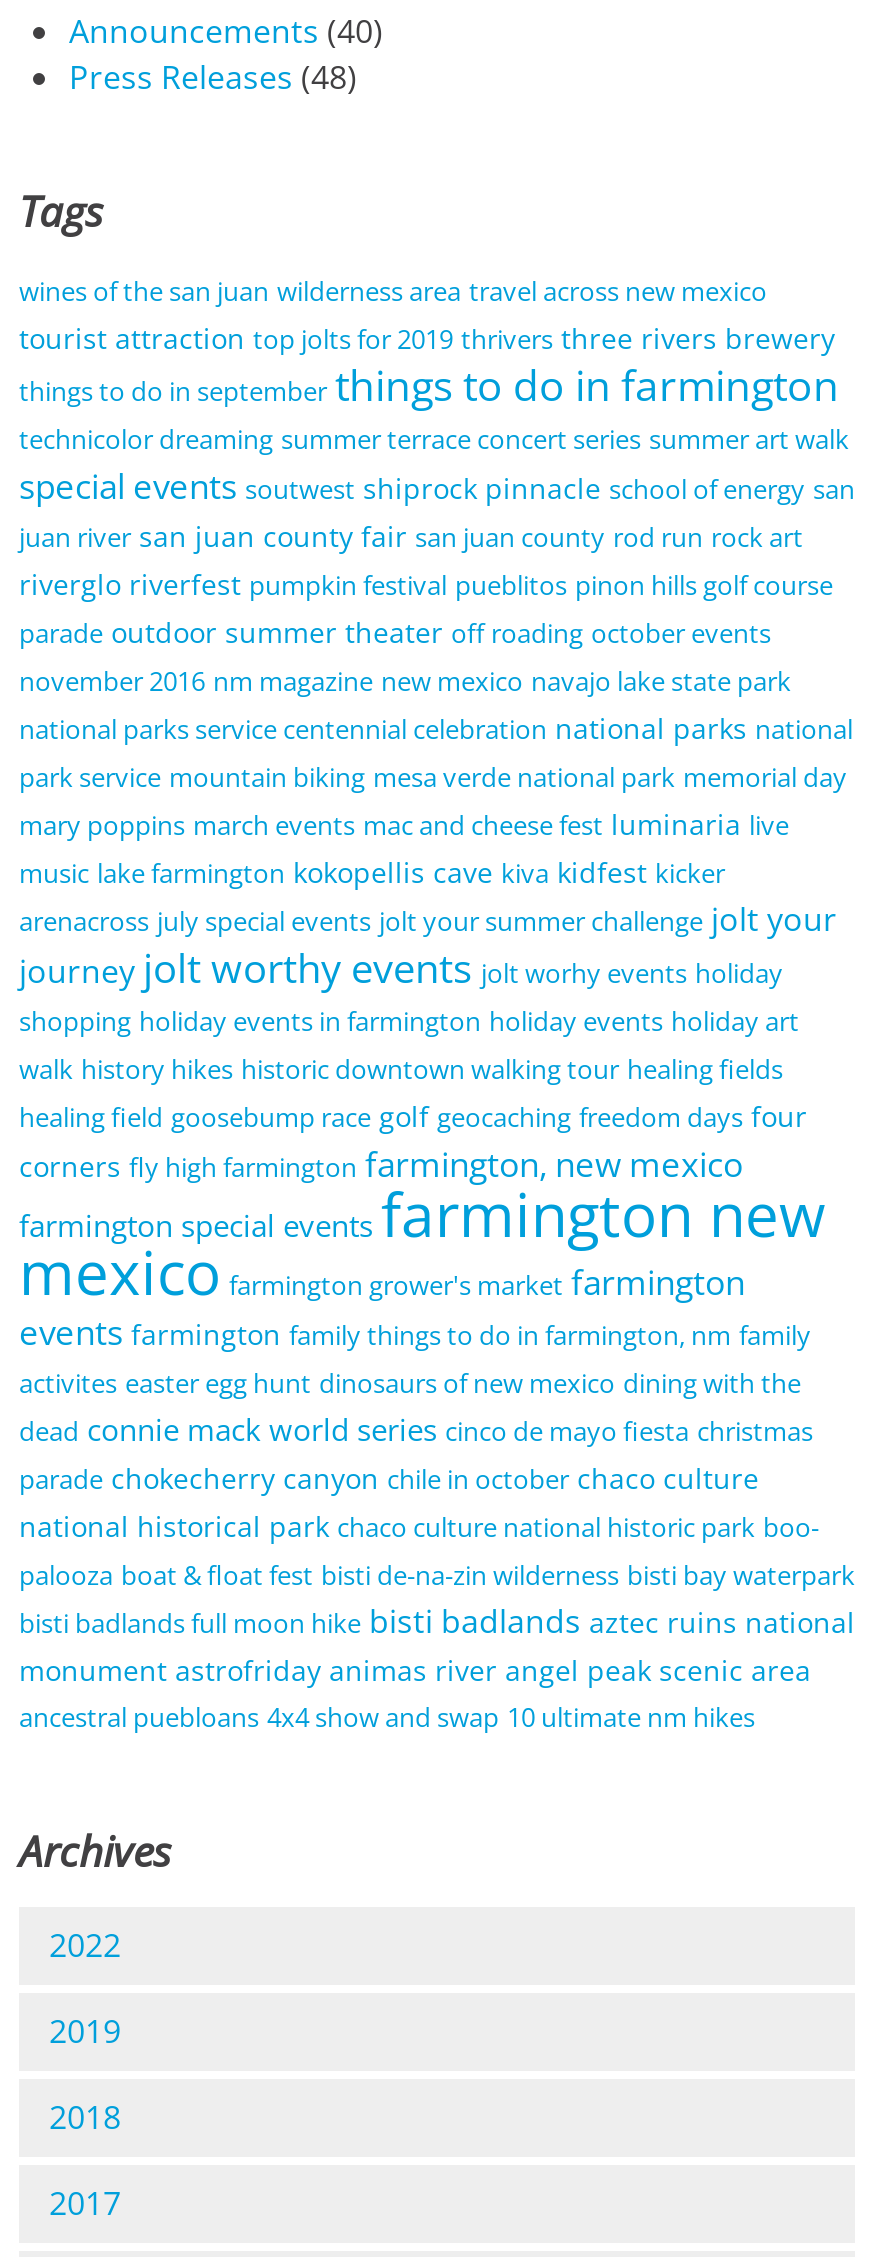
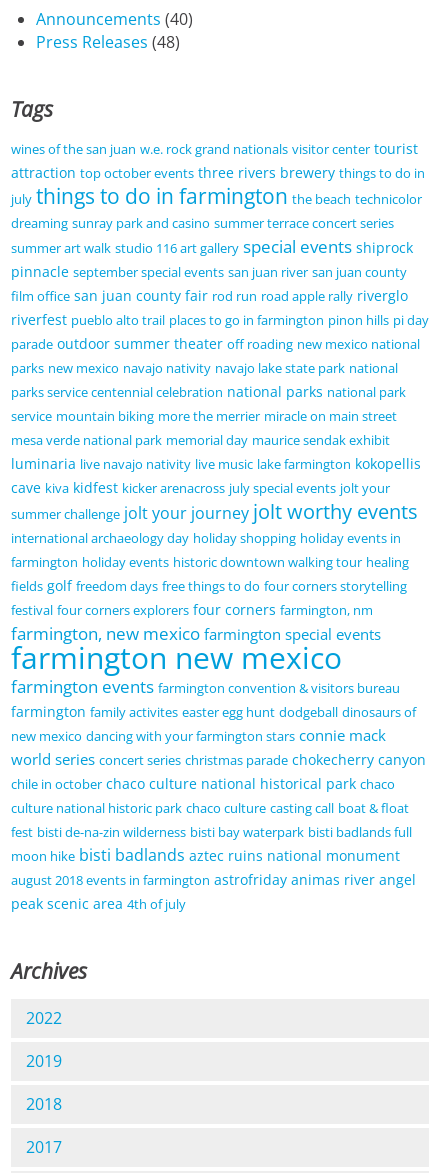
- wines of the san juan wilderness area travel across new mexico
- tourist attraction top jolts for 2019 thrivers three rivers brewery
- things to do in september things to do in farmington
- technicolor dreaming summer terrace concert series summer art walk
- special events soutwest shiprock pinnacle school of energy san
- juan river san juan county fair san juan county rod run rock art
- riverglo riverfest pumpkin festival pueblitos pinon hills golf course
- parade outdoor summer theater off roading october events
- november 2016 nm magazine new mexico navajo lake state park
- national parks service centennial celebration national parks national
- park service mountain biking mesa verde national park memorial day
- mary poppins march events mac and cheese fest luminaria live
- music lake farmington kokopellis cave kiva kidfest kicker
- arenacross july special events jolt your summer challenge jolt your
- journey jolt worthy events jolt worhy events holiday
- shopping holiday events in farmington holiday events holiday art
- walk history hikes historic downtown walking tour healing fields
- healing field goosebump race golf geocaching freedom days four
- corners fly high farmington farmington, new mexico
- farmington special events farmington new
- mexico farmington grower's market farmington
- events farmington family things to do in farmington, nm family
- activites easter egg hunt dinosaurs of new mexico dining with the
- dead connie mack world series cinco de mayo fiesta christmas
- parade chokecherry canyon chile in october chaco culture
- national historical park chaco culture national historic park boo-
- palooza boat & float fest bisti de-na-zin wilderness bisti bay waterpark
- bisti badlands full moon hike bisti badlands aztec ruins national
- monument astrofriday animas river angel peak scenic area
- ancestral puebloans 4x4 show and swap 10 ultimate nm hikes
+ wines of the san juan w.e. rock grand nationals visitor center tourist
+ attraction top october events three rivers brewery things to do in
+ july things to do in farmington the beach technicolor
+ dreaming sunray park and casino summer terrace concert series
+ summer art walk studio 116 art gallery special events shiprock
+ pinnacle september special events san juan river san juan county
+ film office san juan county fair rod run road apple rally riverglo
+ riverfest pueblo alto trail places to go in farmington pinon hills pi day
+ parade outdoor summer theater off roading new mexico national
+ parks new mexico navajo nativity navajo lake state park national
+ parks service centennial celebration national parks national park
+ service mountain biking more the merrier miracle on main street
+ mesa verde national park memorial day maurice sendak exhibit
+ luminaria live navajo nativity live music lake farmington kokopellis
+ cave kiva kidfest kicker arenacross july special events jolt your
+ summer challenge jolt your journey jolt worthy events
+ international archaeology day holiday shopping holiday events in
+ farmington holiday events historic downtown walking tour healing
+ fields golf freedom days free things to do four corners storytelling
+ festival four corners explorers four corners farmington, nm
+ farmington, new mexico farmington special events
+ farmington new mexico
+ farmington events farmington convention & visitors bureau
+ farmington family activites easter egg hunt dodgeball dinosaurs of
+ new mexico dancing with your farmington stars connie mack
+ world series concert series christmas parade chokecherry canyon
+ chile in october chaco culture national historical park chaco
+ culture national historic park chaco culture casting call boat & float
+ fest bisti de-na-zin wilderness bisti bay waterpark bisti badlands full
+ moon hike bisti badlands aztec ruins national monument
+ august 2018 events in farmington astrofriday animas river angel
+ peak scenic area 4th of july
